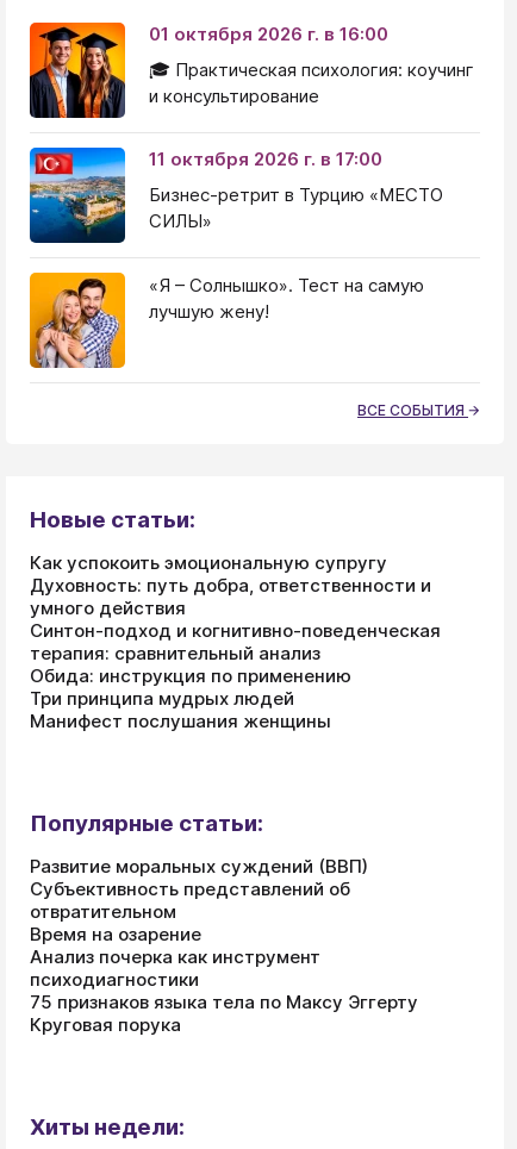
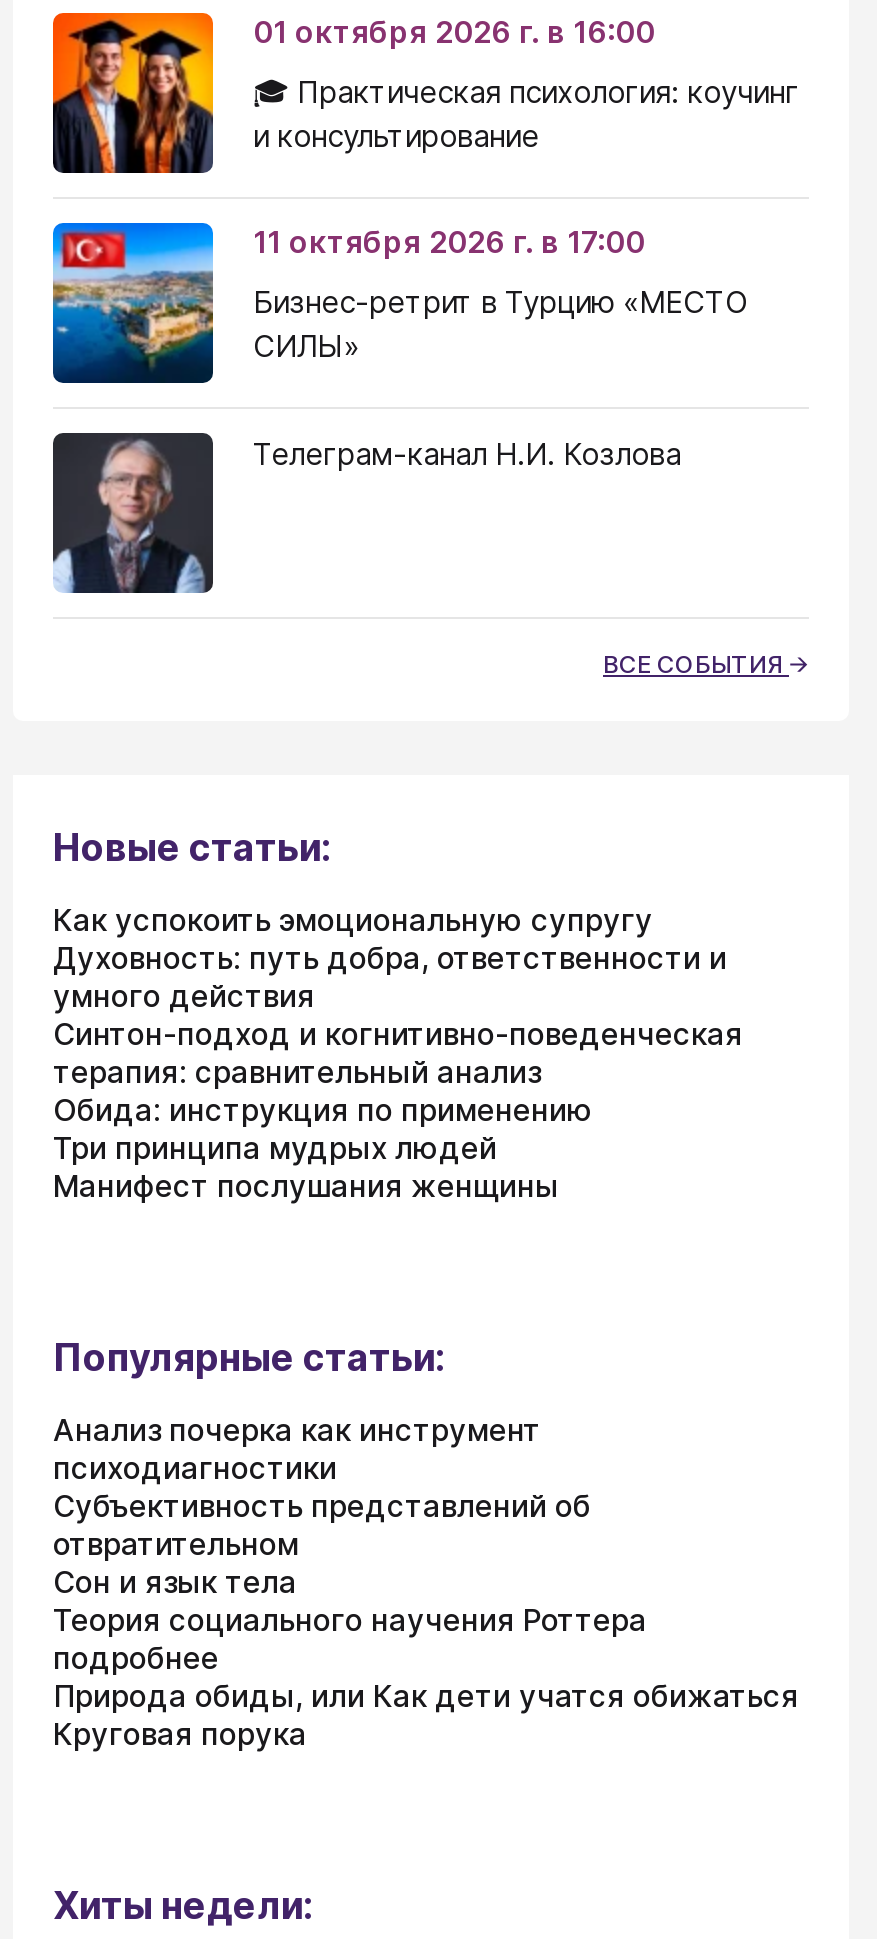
- [image]
- «Я – Солнышко». Тест на самую
- лучшую жену!
+ [image]
+ Телеграм-канал Н.И. Козлова

- Развитие моральных суждений (ВВП)

- Время на озарение
- 75 признаков языка тела по Максу Эггерту
+ Сон и язык тела
+ Теория социального научения Роттера
+ подробнее
+ Природа обиды, или Как дети учатся обижаться

moved up: Анализ почерка как инструмент | психодиагностики
